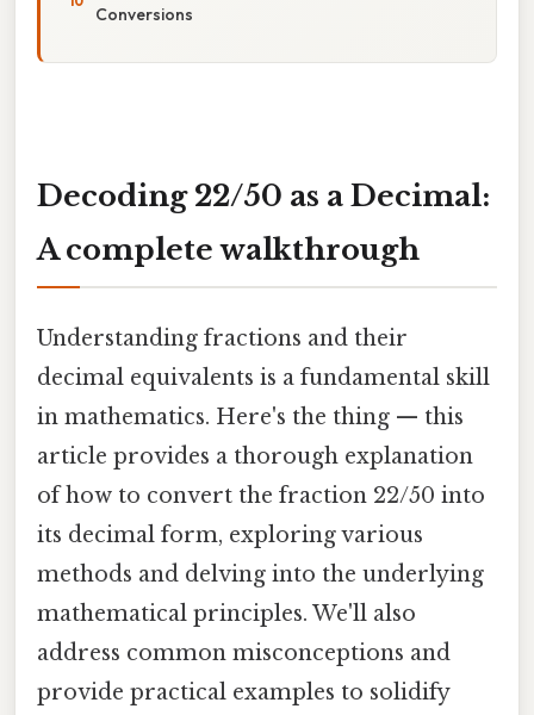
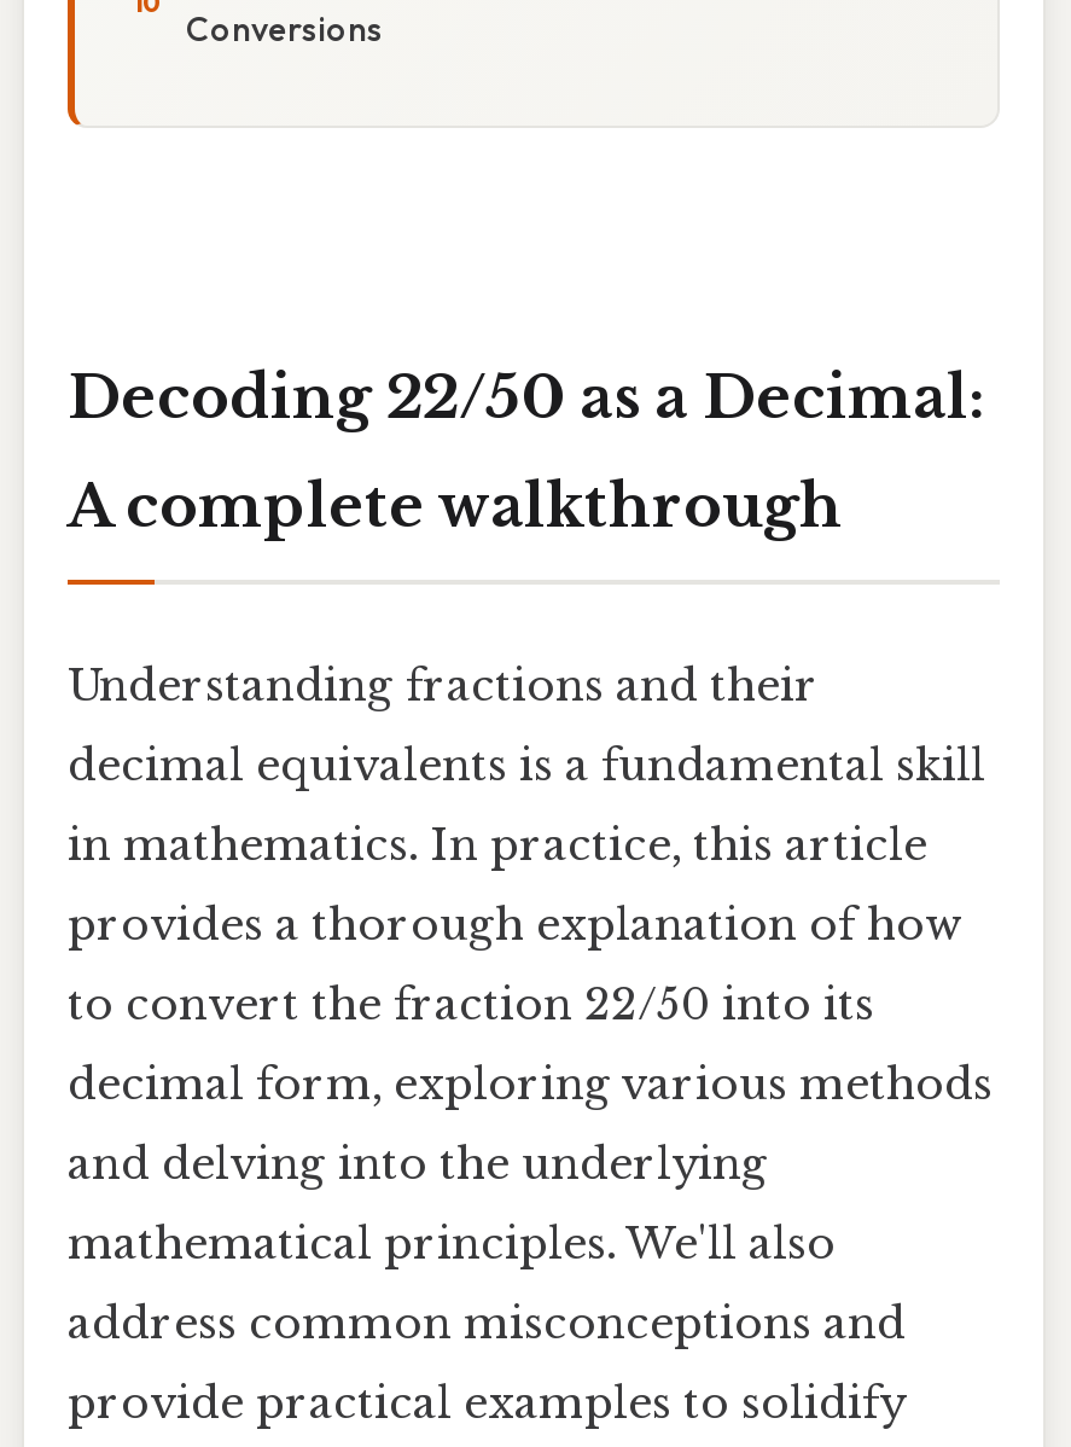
- in mathematics. Here's the thing — this
+ in mathematics. In practice, this article

- article provides a thorough explanation
+ provides a thorough explanation of how

- of how to convert the fraction 22/50 into
+ to convert the fraction 22/50 into its

- its decimal form, exploring various
+ decimal form, exploring various methods

- methods and delving into the underlying
+ and delving into the underlying
